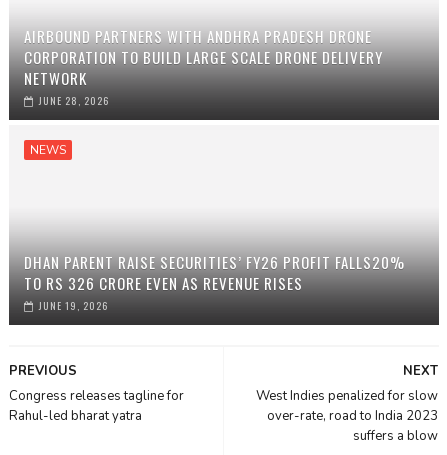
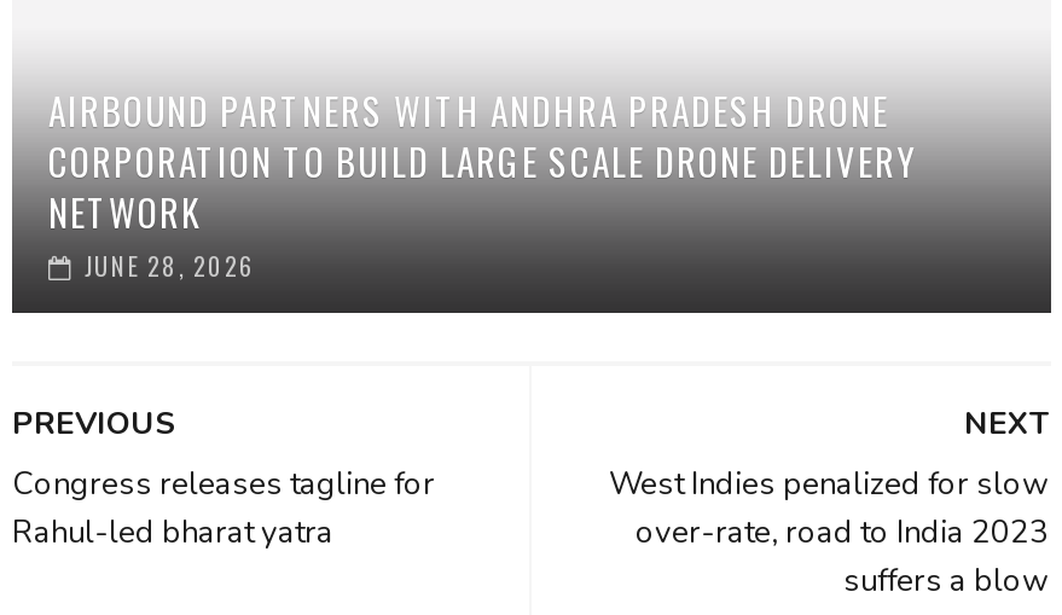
- NEWS

- DHAN PARENT RAISE SECURITIES’ FY26 PROFIT FALLS20%
- TO RS 326 CRORE EVEN AS REVENUE RISES
- JUNE 19, 2026
